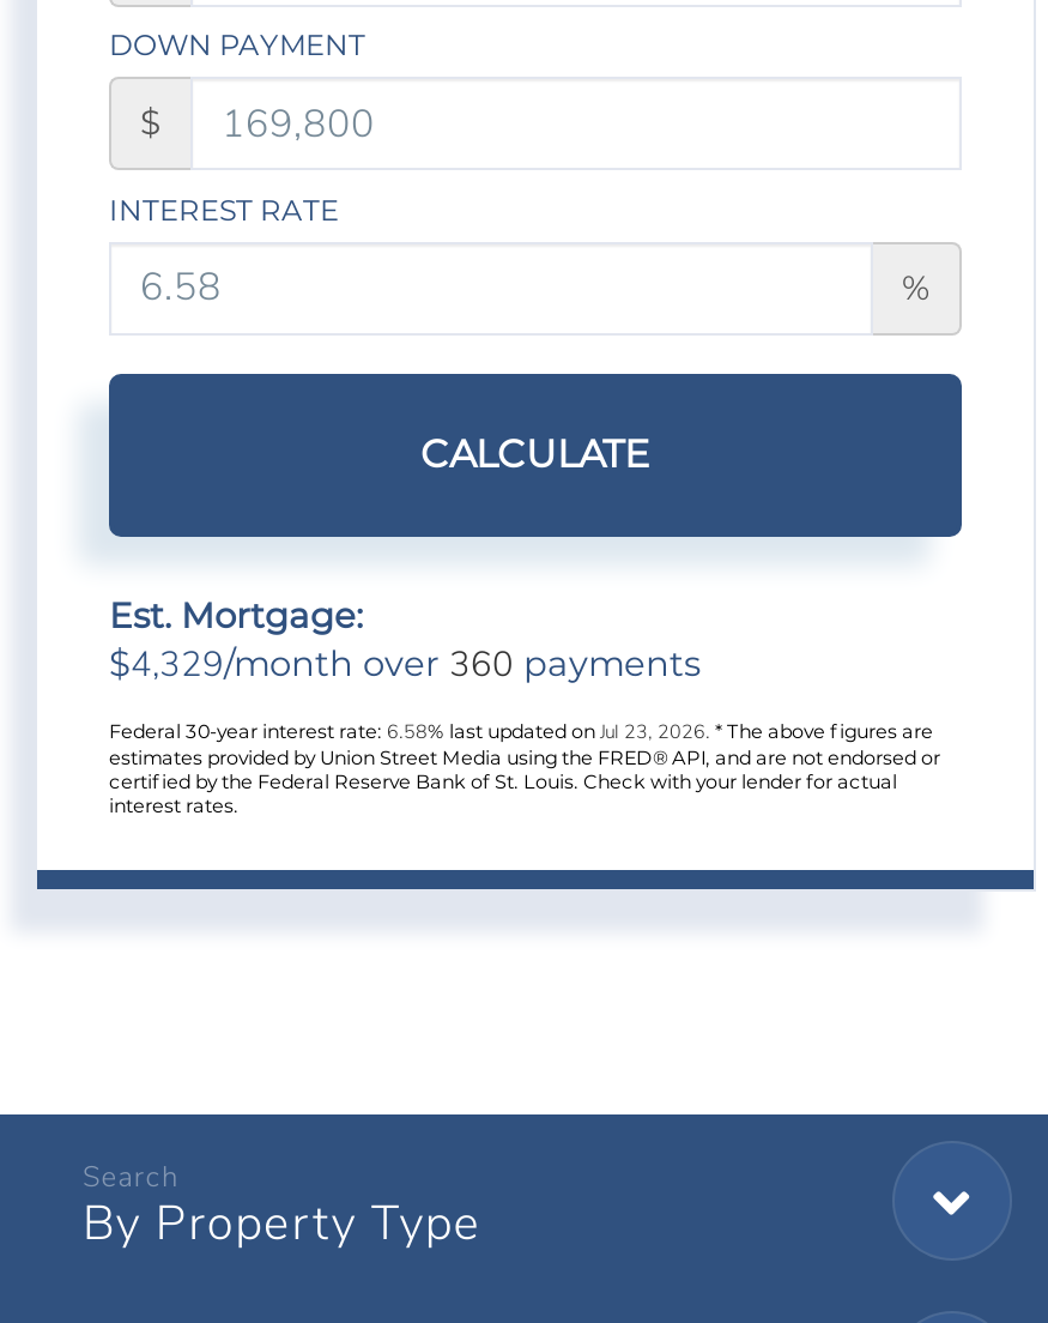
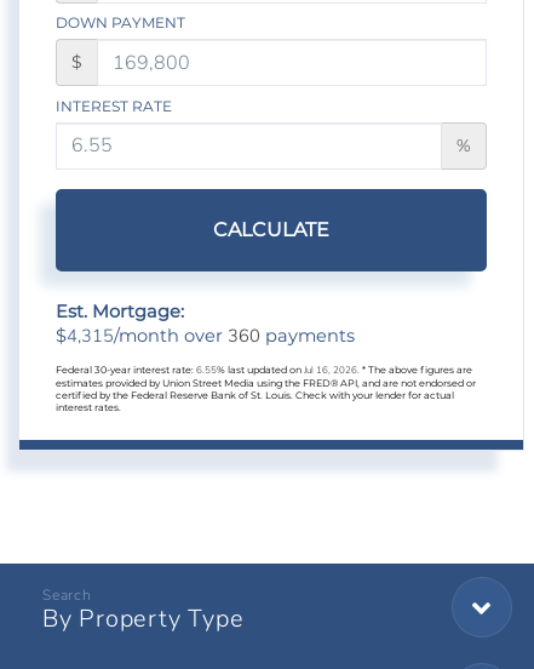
- $4,329/month over 360 payments
+ $4,315/month over 360 payments

- Federal 30-year interest rate: 6.58% last updated on Jul 23, 2026. * The above figures are
+ Federal 30-year interest rate: 6.55% last updated on Jul 16, 2026. * The above figures are
